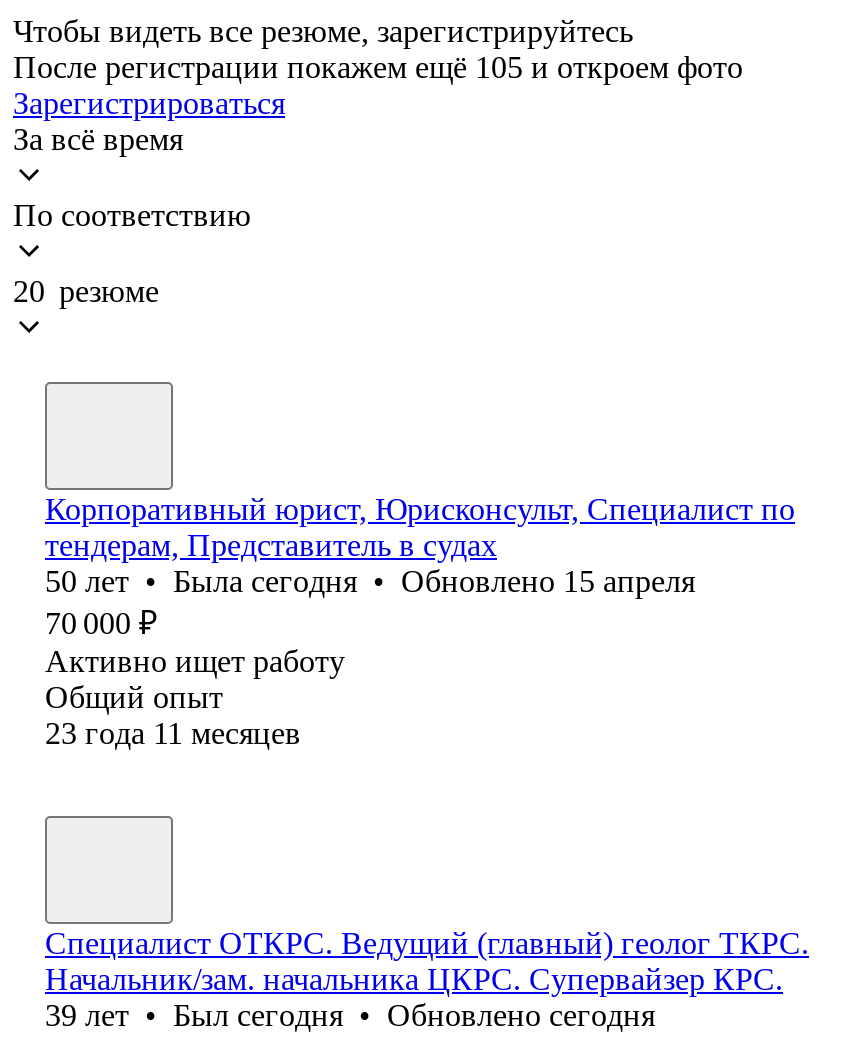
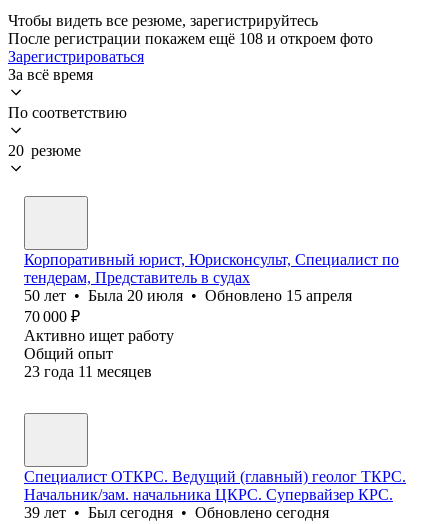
- После регистрации покажем ещё 105 и откроем фото
+ После регистрации покажем ещё 108 и откроем фото

- 50 лет • Была сегодня • Обновлено 15 апреля
+ 50 лет • Была 20 июля • Обновлено 15 апреля
